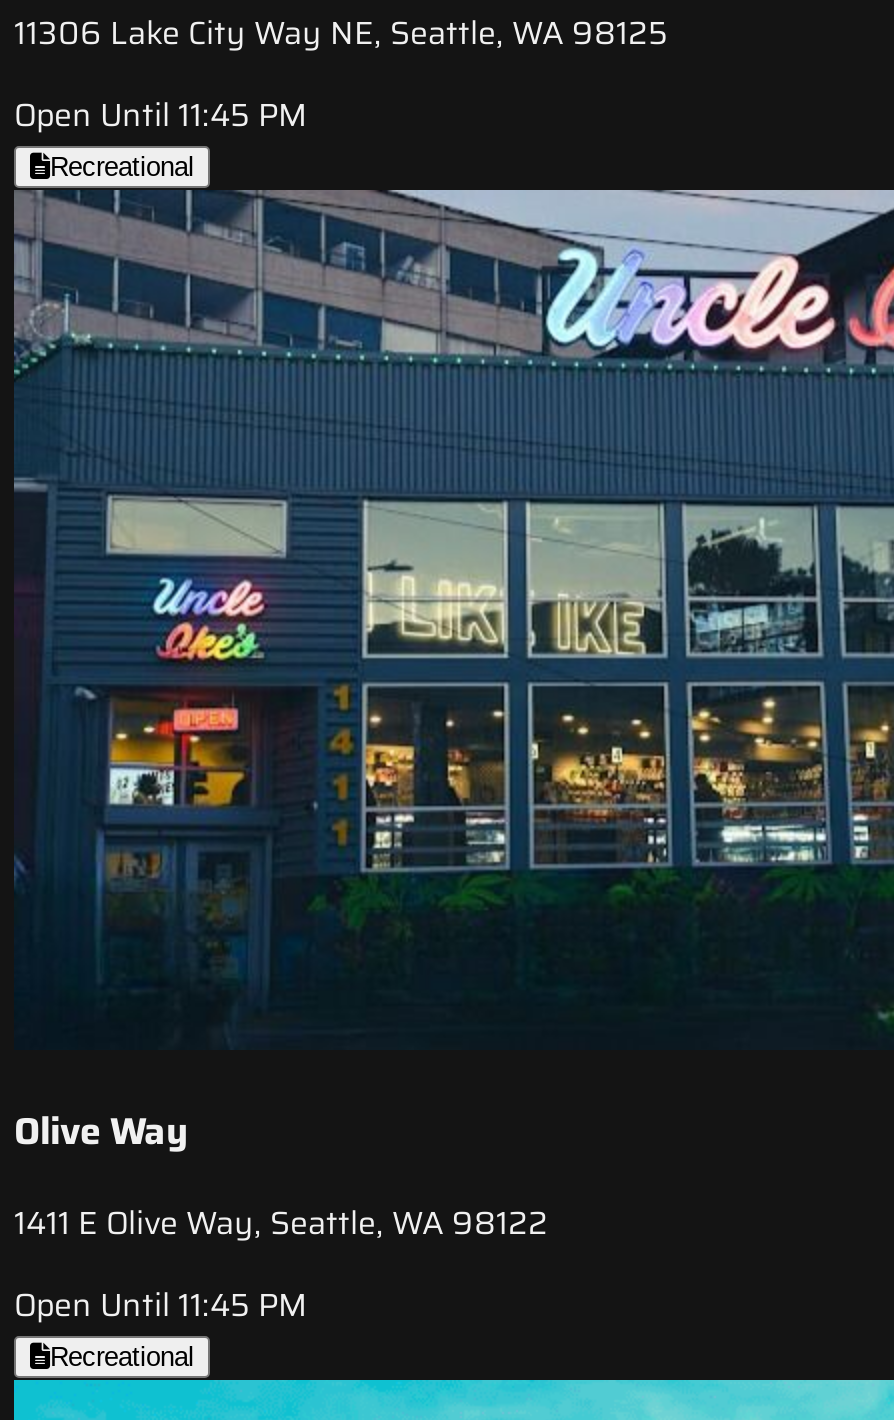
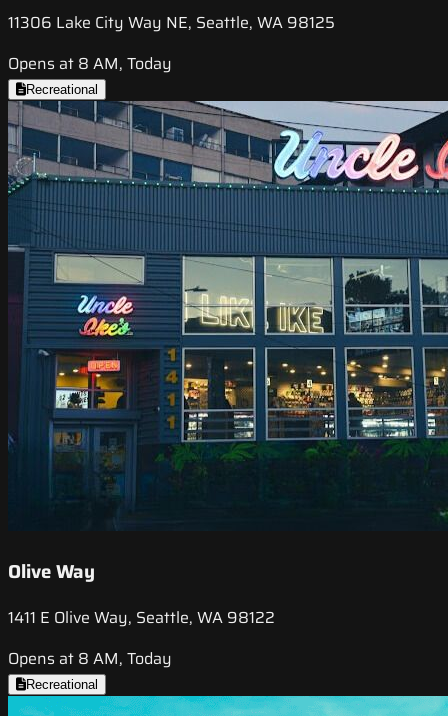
- Open Until 11:45 PM
+ Opens at 8 AM, Today

- Open Until 11:45 PM
+ Opens at 8 AM, Today
